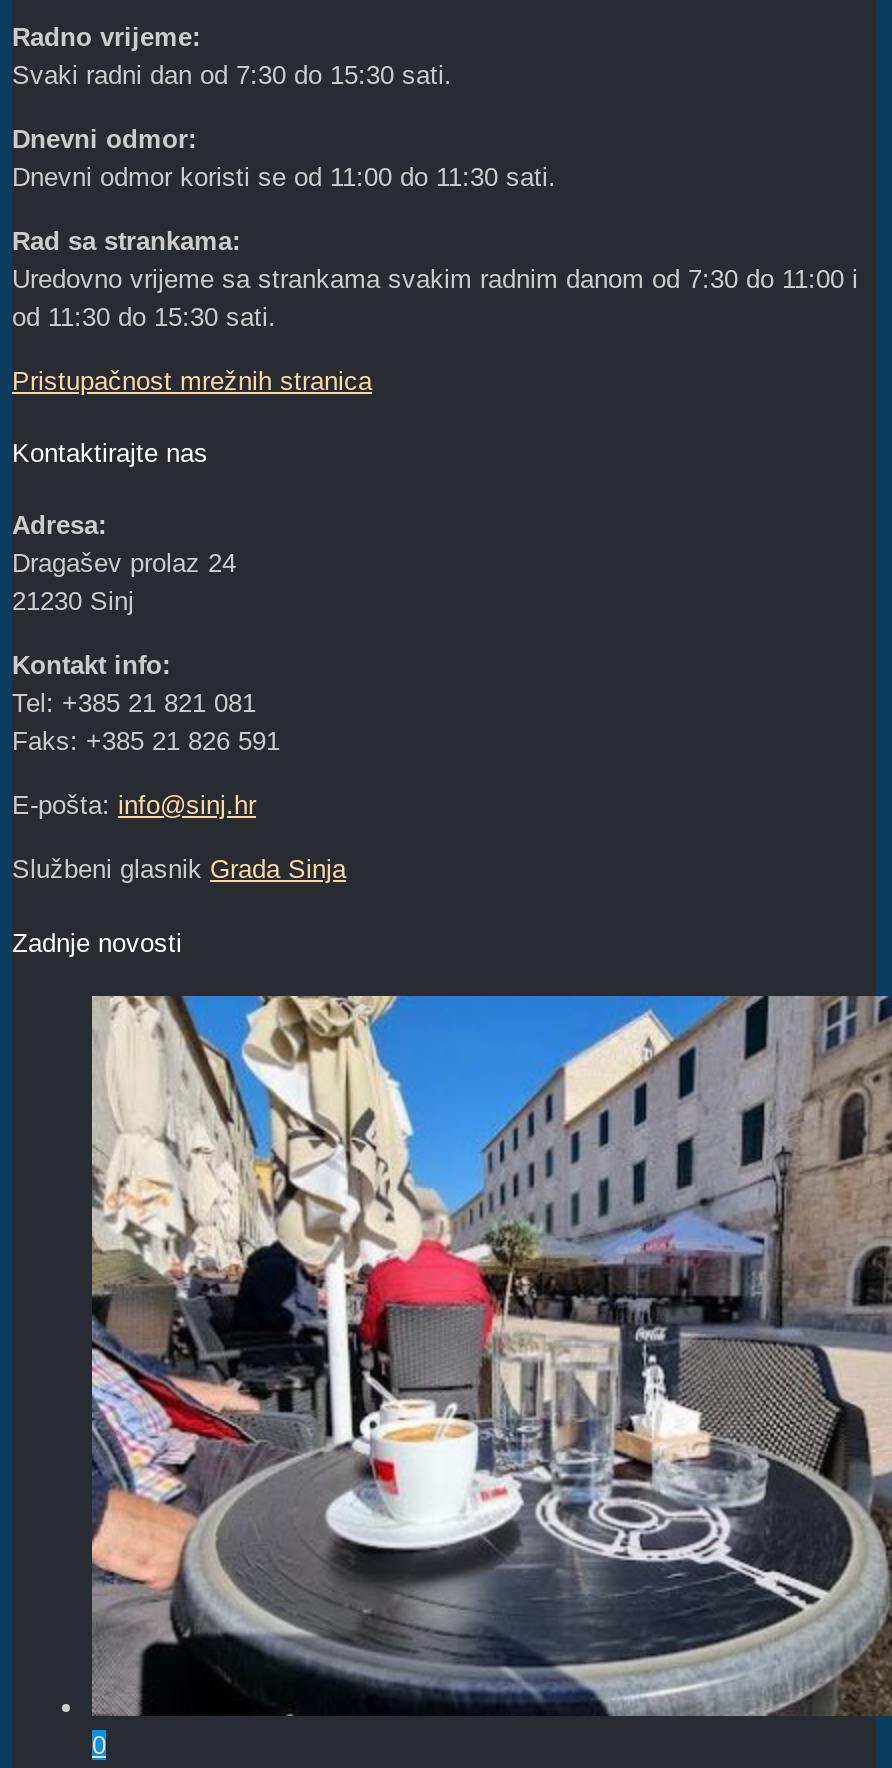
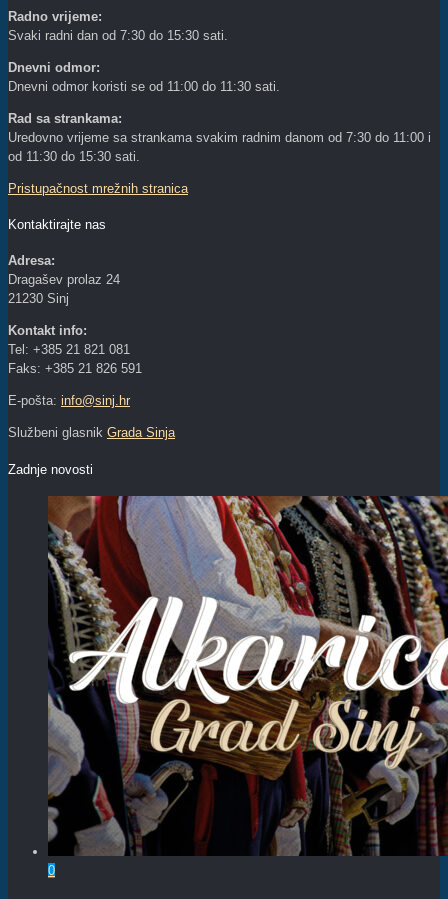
- [image]
+ [image]
